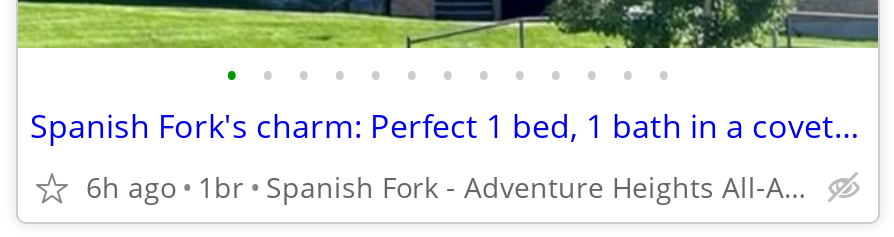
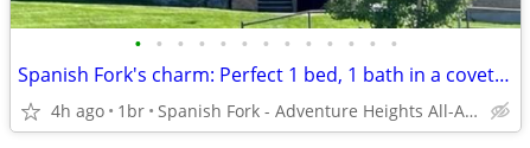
- 6h ago 1br
+ 4h ago 1br
